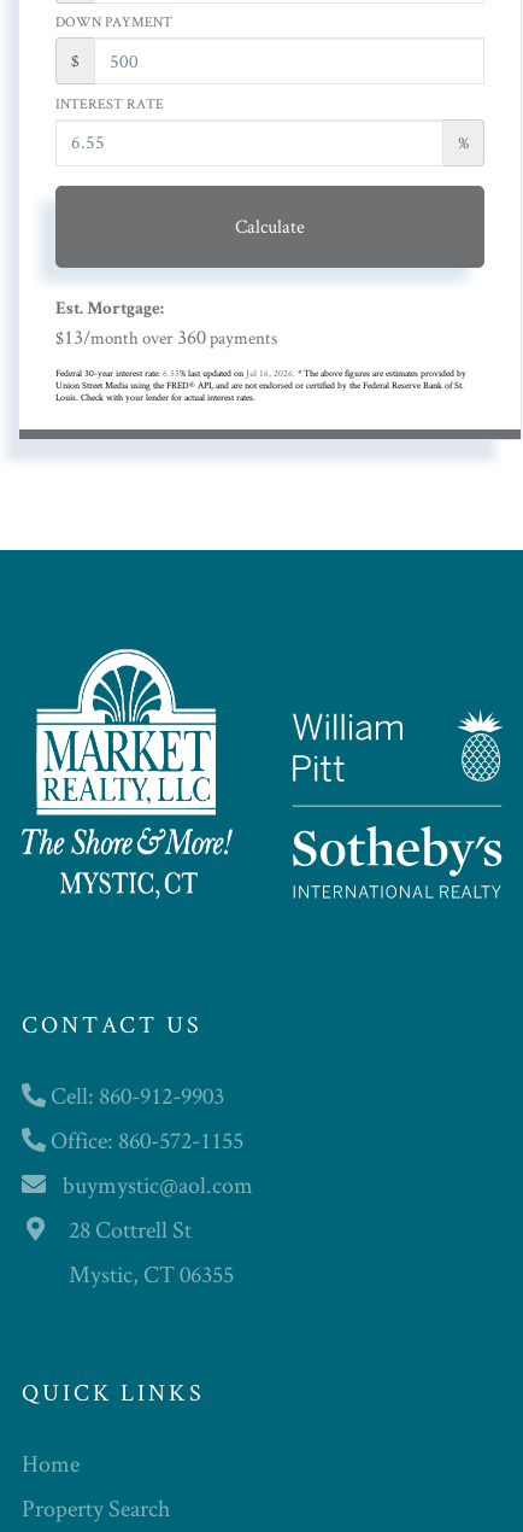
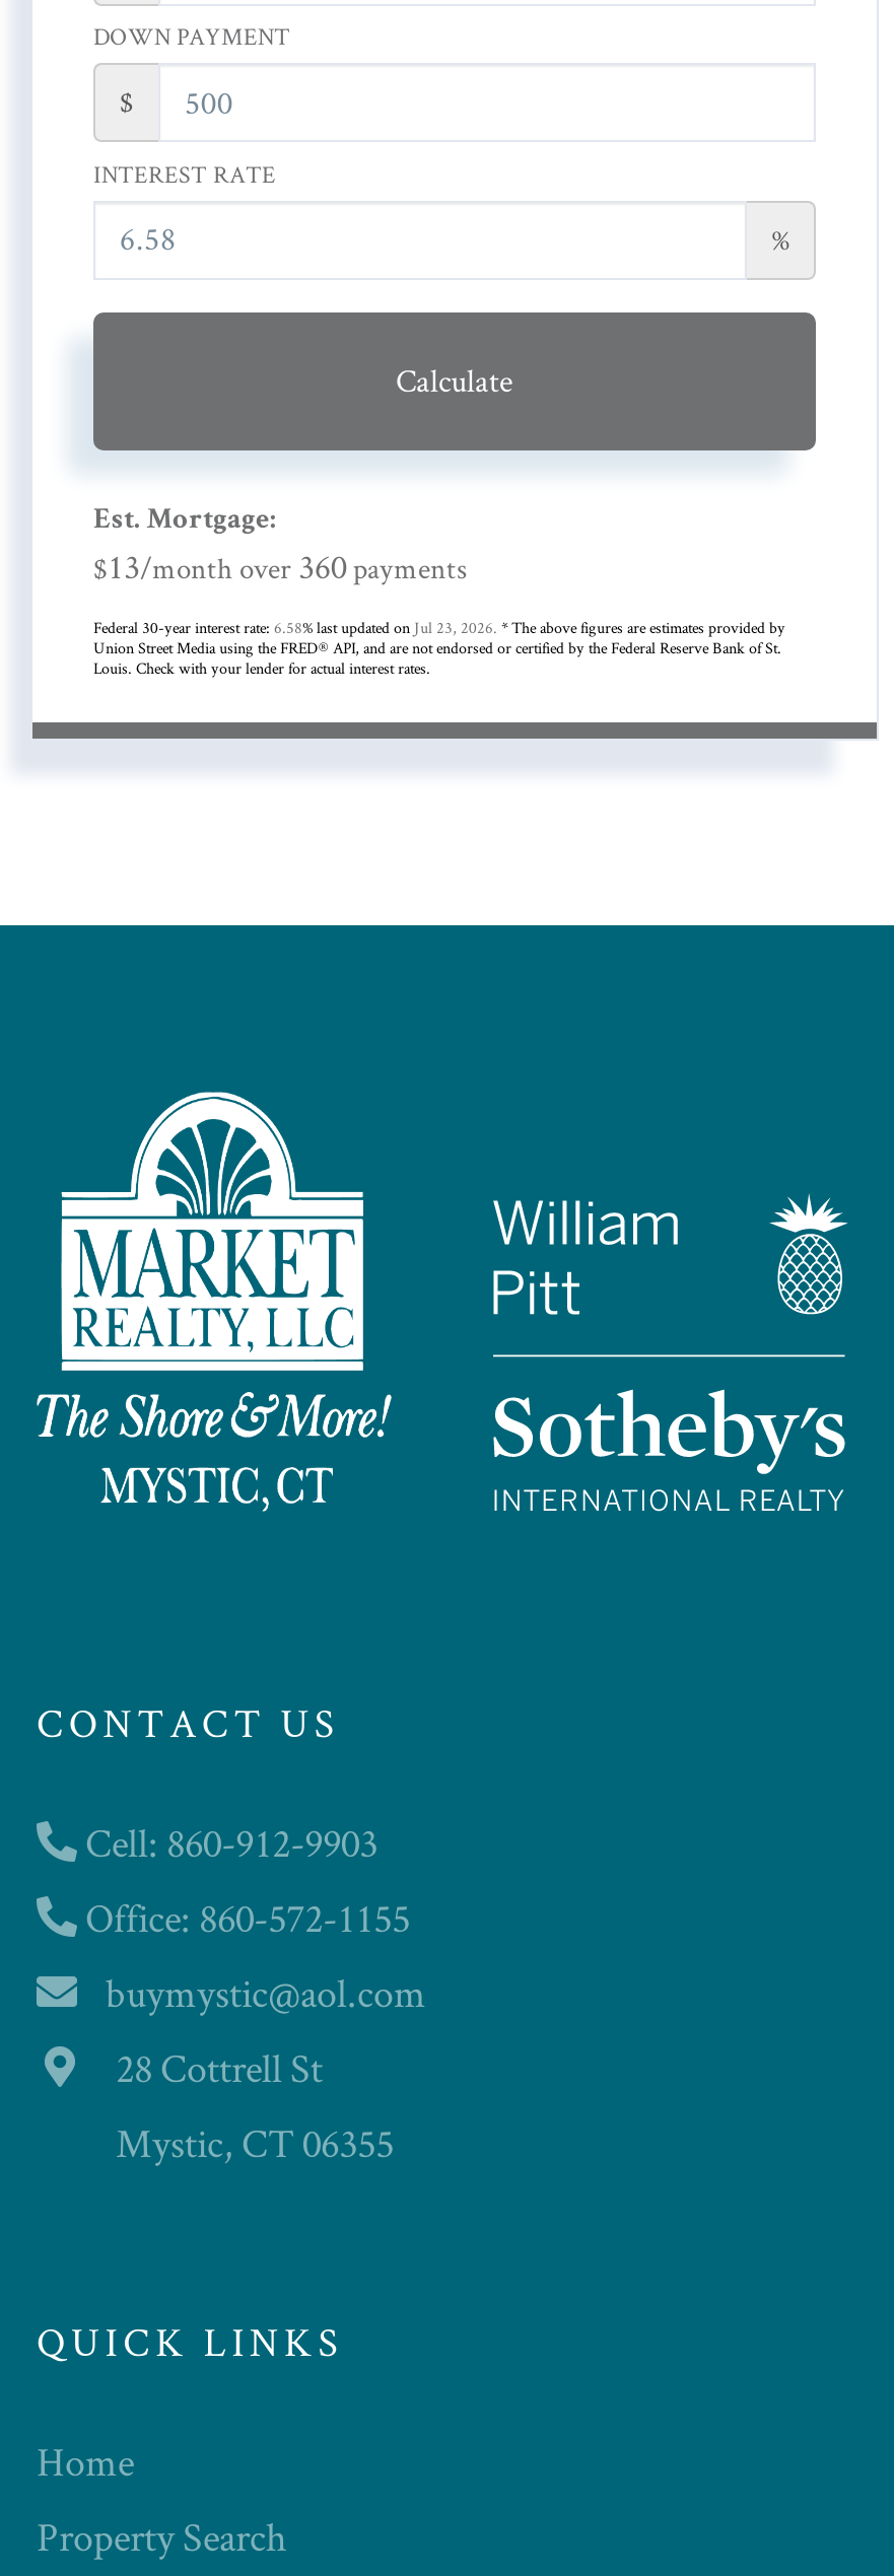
- Federal 30-year interest rate: 6.55% last updated on Jul 16, 2026. * The above figures are estimates provided by
+ Federal 30-year interest rate: 6.58% last updated on Jul 23, 2026. * The above figures are estimates provided by
